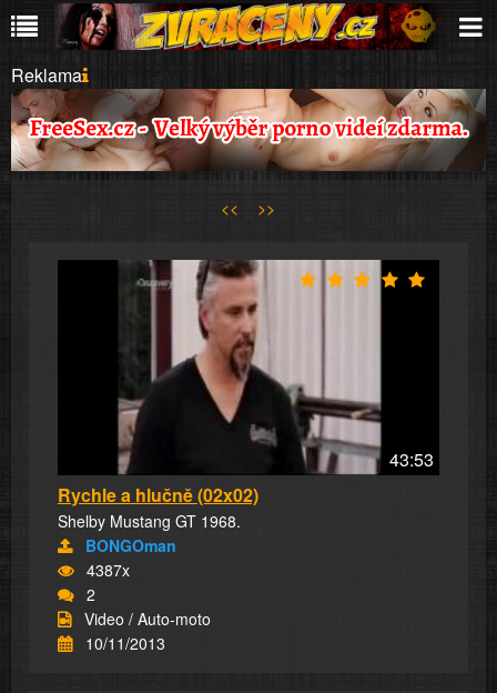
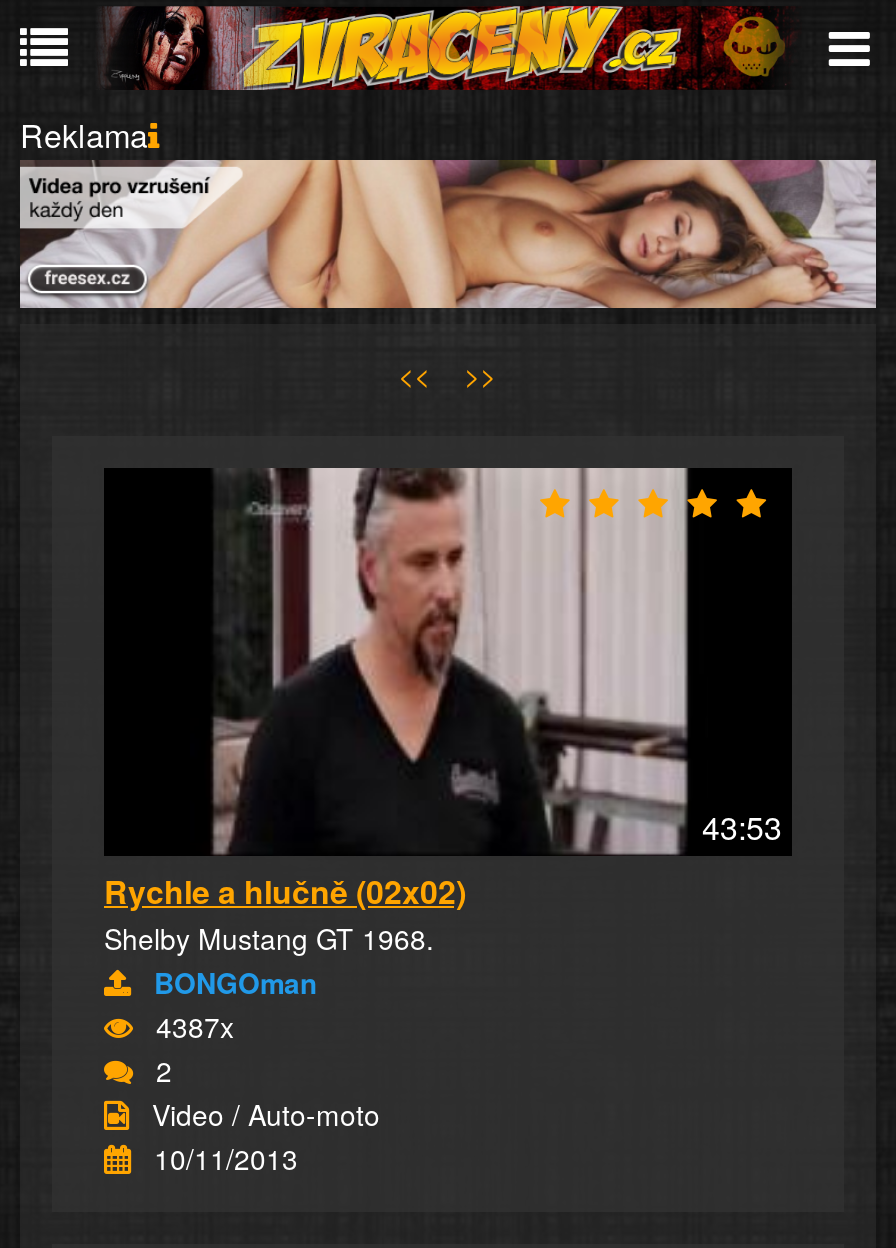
- [image]
+ [image]
